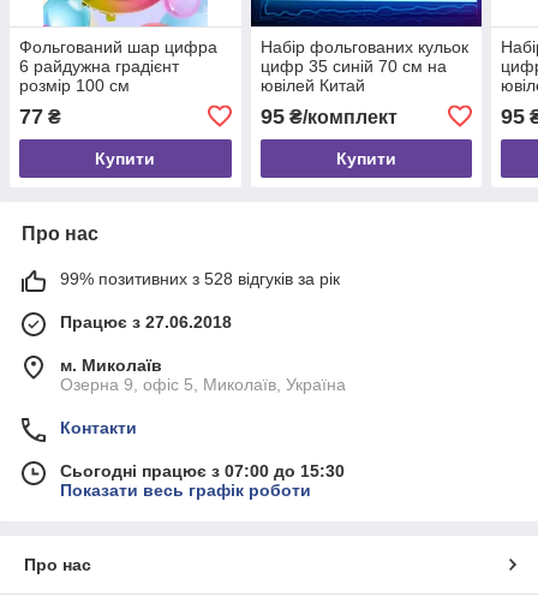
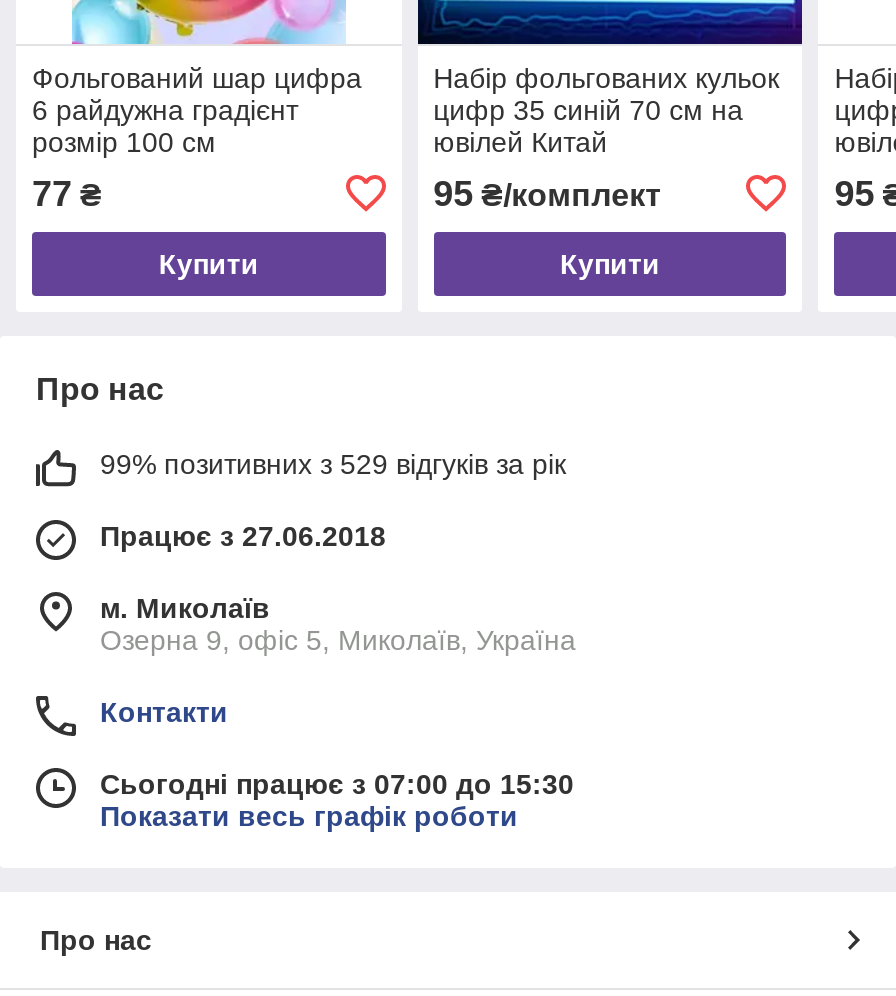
- 99% позитивних з 528 відгуків за рік
+ 99% позитивних з 529 відгуків за рік
